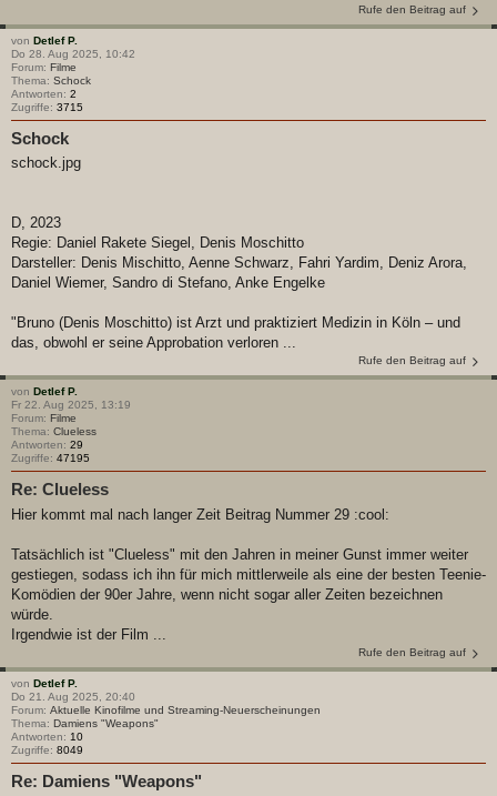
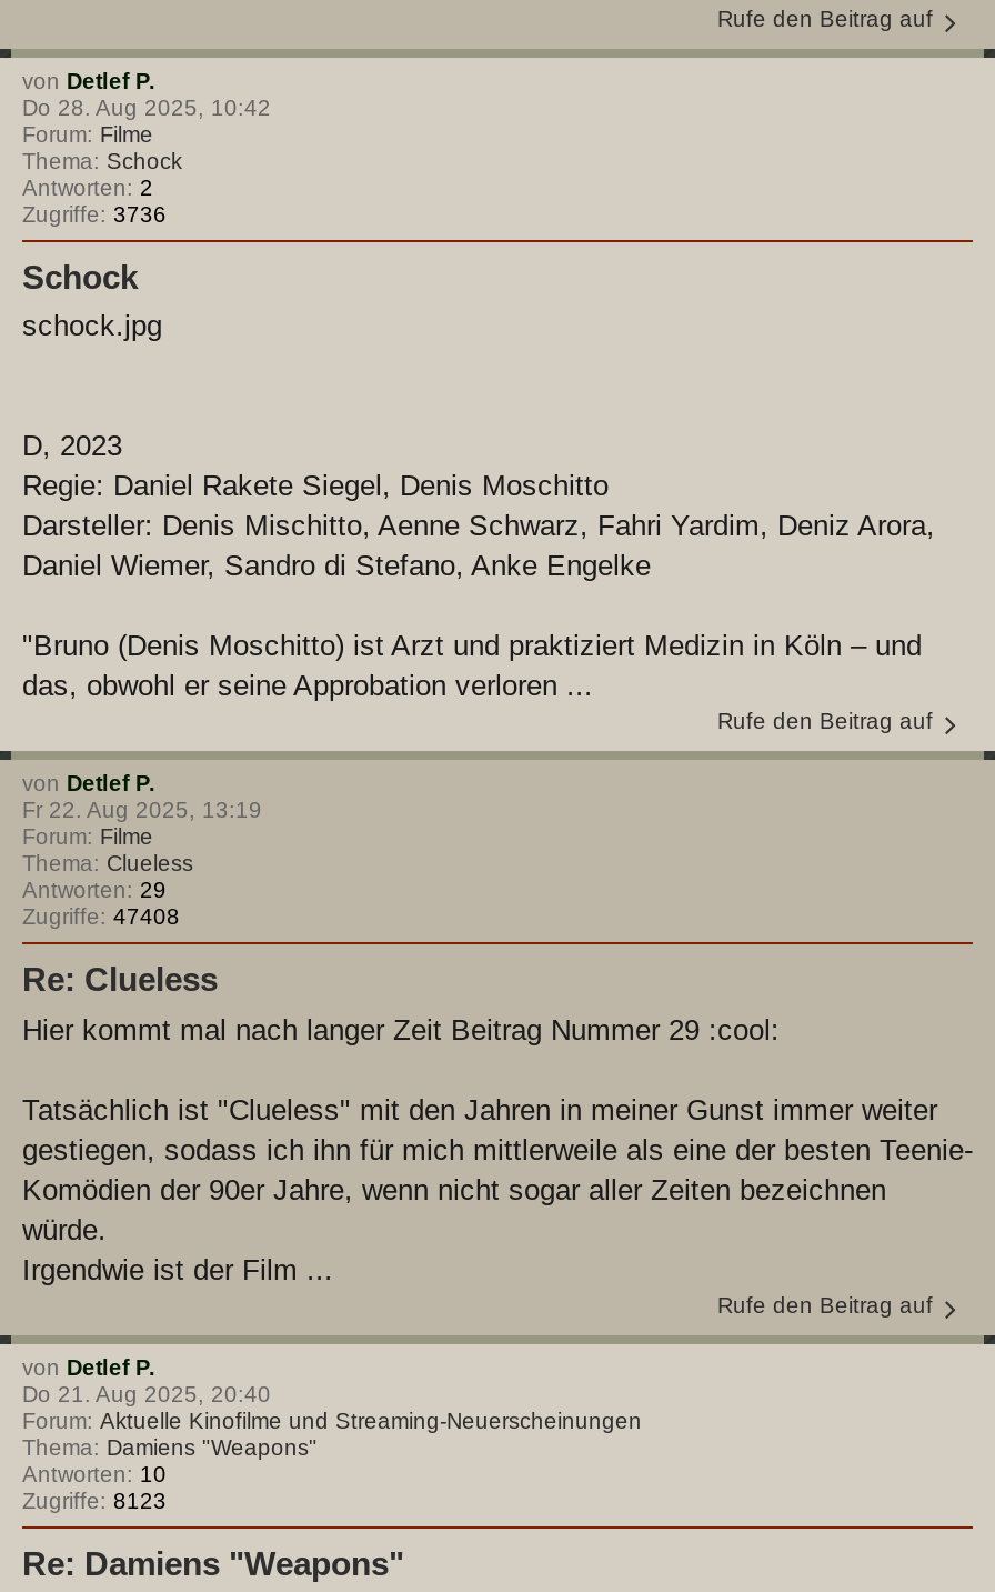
- Zugriffe: 3715
+ Zugriffe: 3736

- Zugriffe: 47195
+ Zugriffe: 47408

- Zugriffe: 8049
+ Zugriffe: 8123
